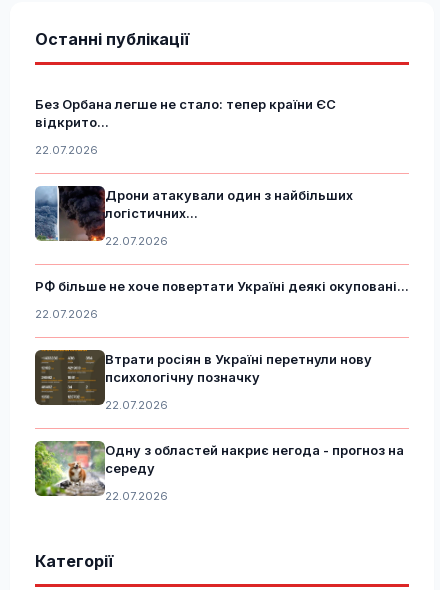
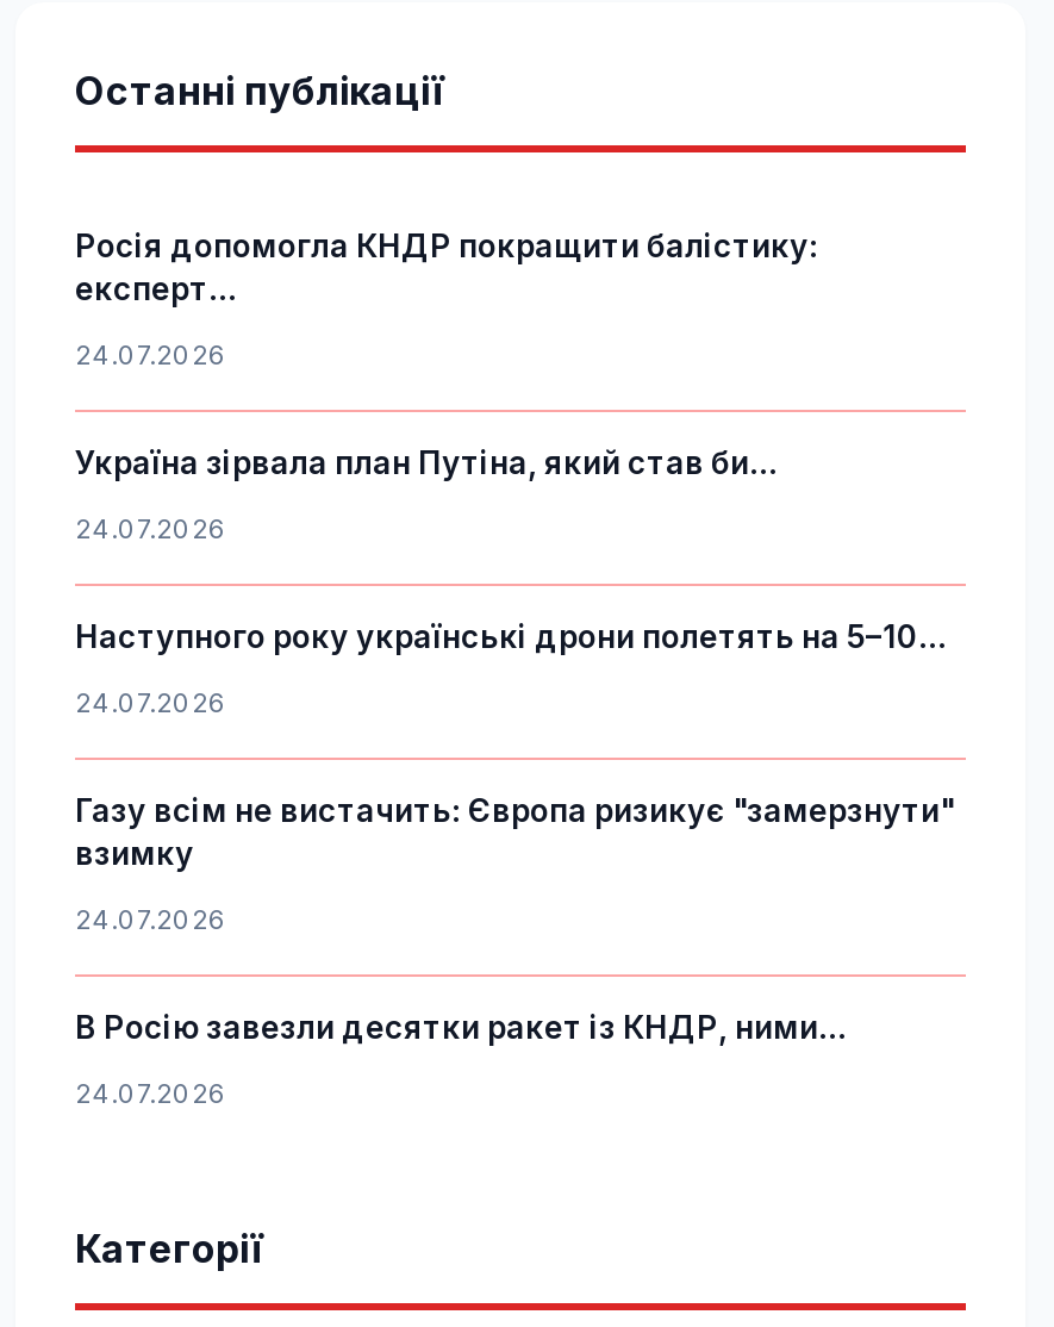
- Без Орбана легше не стало: тепер країни ЄС
- відкрито...
+ Росія допомогла КНДР покращити балістику:
+ експерт...

- 22.07.2026
+ 24.07.2026

- Дрони атакували один з найбільших
- логістичних...
+ Україна зірвала план Путіна, який став би...

- 22.07.2026
+ 24.07.2026

- РФ більше не хоче повертати Україні деякі окуповані...
+ Наступного року українські дрони полетять на 5–10...

- 22.07.2026
+ 24.07.2026

- Втрати росіян в Україні перетнули нову
- психологічну позначку
+ Газу всім не вистачить: Європа ризикує "замерзнути"
+ взимку

- 22.07.2026
+ 24.07.2026

- Одну з областей накриє негода - прогноз на
- середу
+ В Росію завезли десятки ракет із КНДР, ними...

- 22.07.2026
+ 24.07.2026
